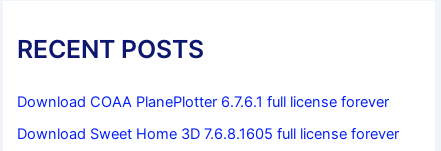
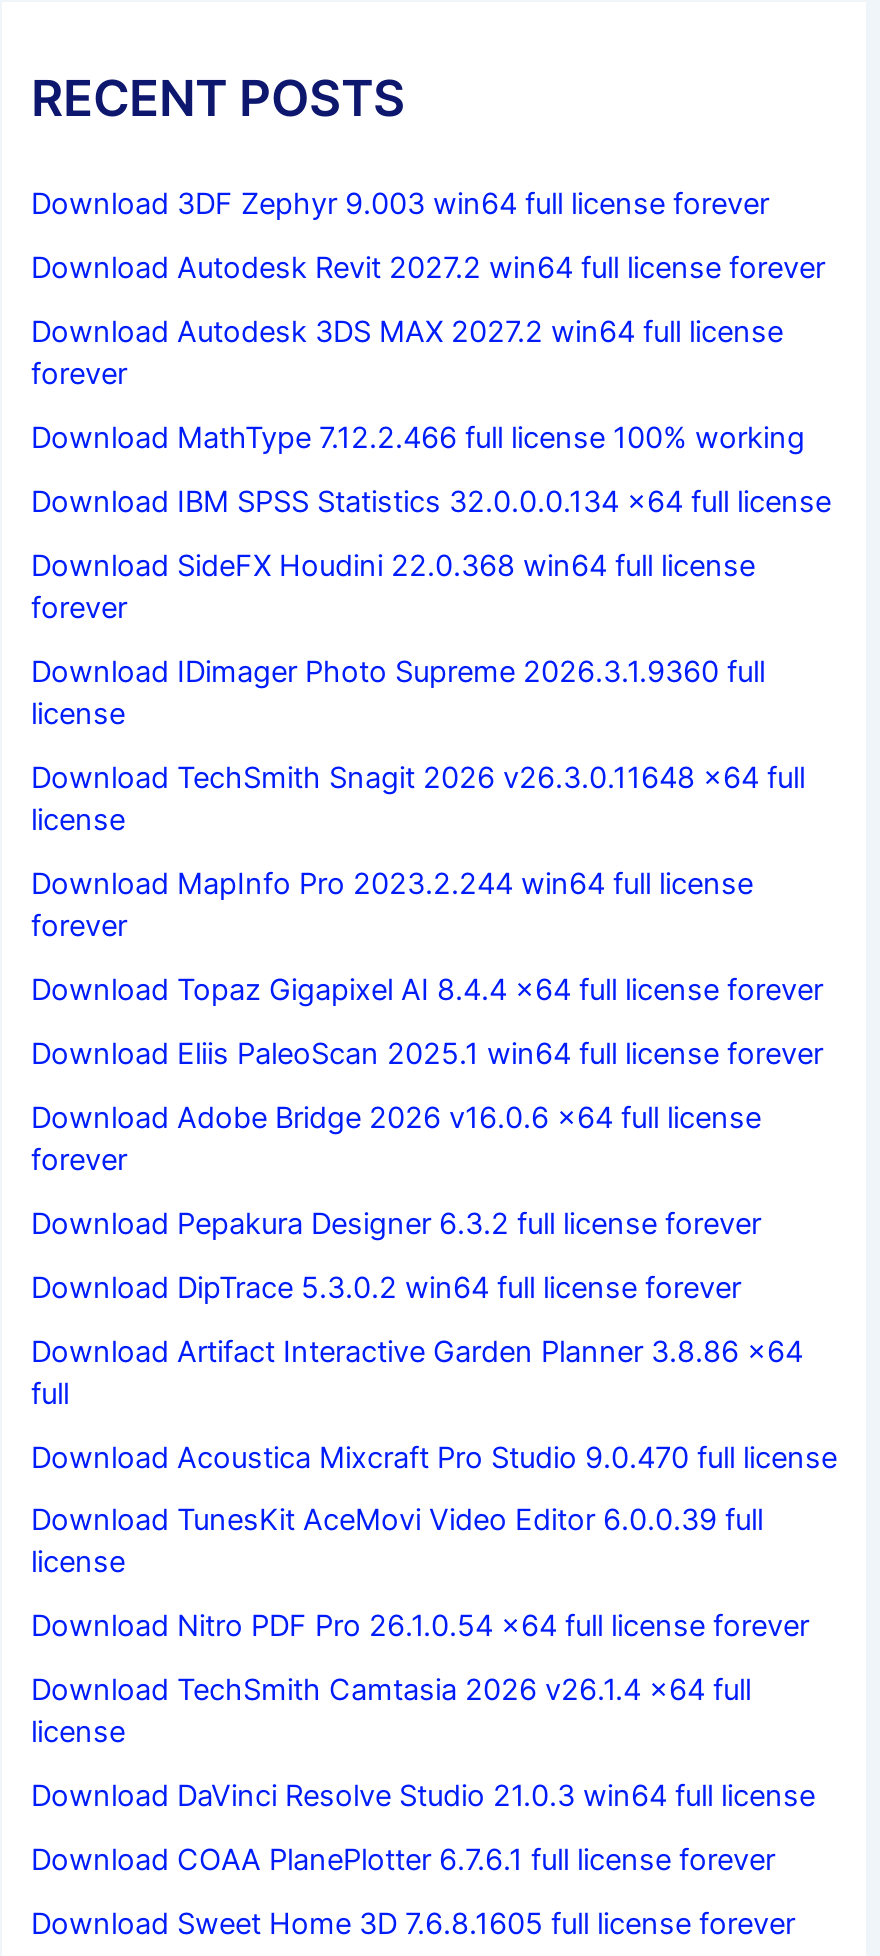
+ Download 3DF Zephyr 9.003 win64 full license forever
+ Download Autodesk Revit 2027.2 win64 full license forever
+ Download Autodesk 3DS MAX 2027.2 win64 full license
+ forever
+ Download MathType 7.12.2.466 full license 100% working
+ Download IBM SPSS Statistics 32.0.0.0.134 x64 full license
+ Download SideFX Houdini 22.0.368 win64 full license
+ forever
+ Download IDimager Photo Supreme 2026.3.1.9360 full
+ license
+ Download TechSmith Snagit 2026 v26.3.0.11648 x64 full
+ license
+ Download MapInfo Pro 2023.2.244 win64 full license
+ forever
+ Download Topaz Gigapixel AI 8.4.4 x64 full license forever
+ Download Eliis PaleoScan 2025.1 win64 full license forever
+ Download Adobe Bridge 2026 v16.0.6 x64 full license
+ forever
+ Download Pepakura Designer 6.3.2 full license forever
+ Download DipTrace 5.3.0.2 win64 full license forever
+ Download Artifact Interactive Garden Planner 3.8.86 x64
+ full
+ Download Acoustica Mixcraft Pro Studio 9.0.470 full license
+ Download TunesKit AceMovi Video Editor 6.0.0.39 full
+ license
+ Download Nitro PDF Pro 26.1.0.54 x64 full license forever
+ Download TechSmith Camtasia 2026 v26.1.4 x64 full
+ license
+ Download DaVinci Resolve Studio 21.0.3 win64 full license
